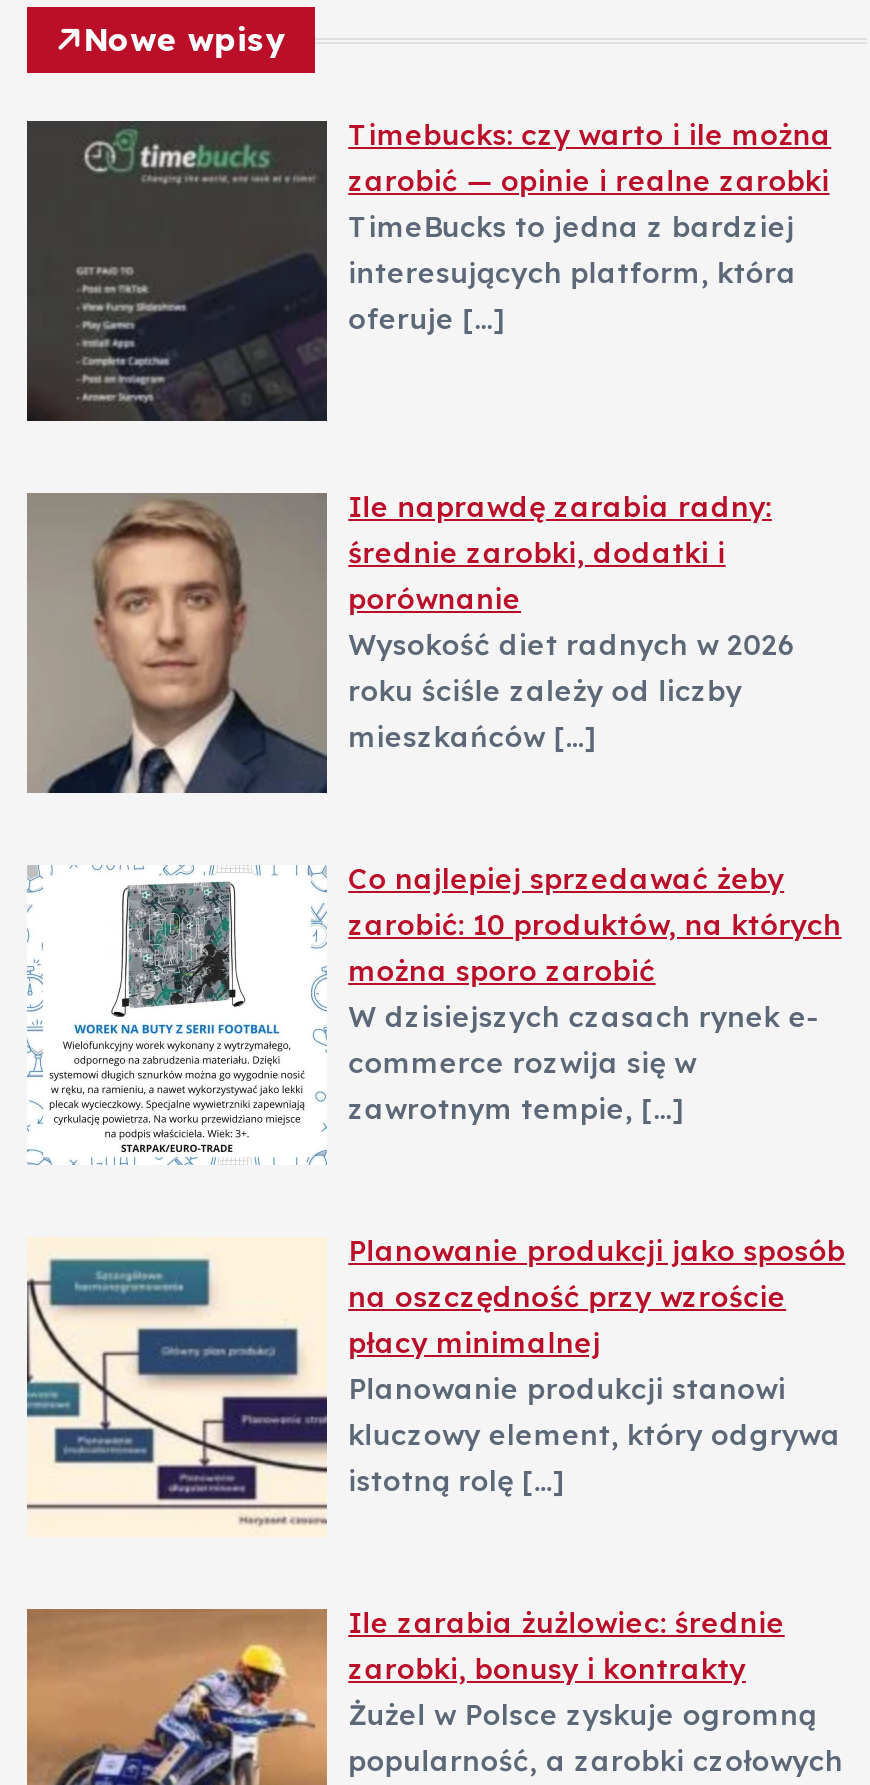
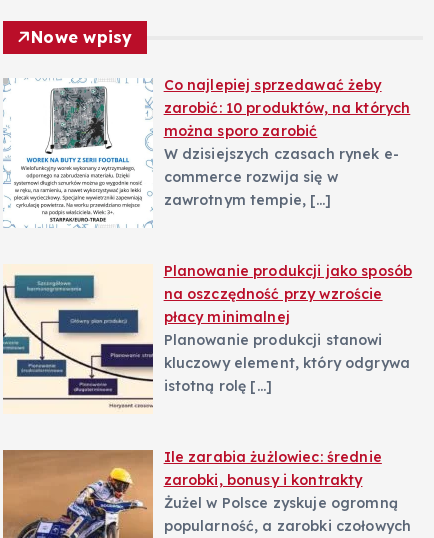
- [image]
- Timebucks: czy warto i ile można
- zarobić — opinie i realne zarobki
- TimeBucks to jedna z bardziej
- interesujących platform, która
- oferuje […]

- [image]
- Ile naprawdę zarabia radny:
- średnie zarobki, dodatki i
- porównanie
- Wysokość diet radnych w 2026
- roku ściśle zależy od liczby
- mieszkańców […]
